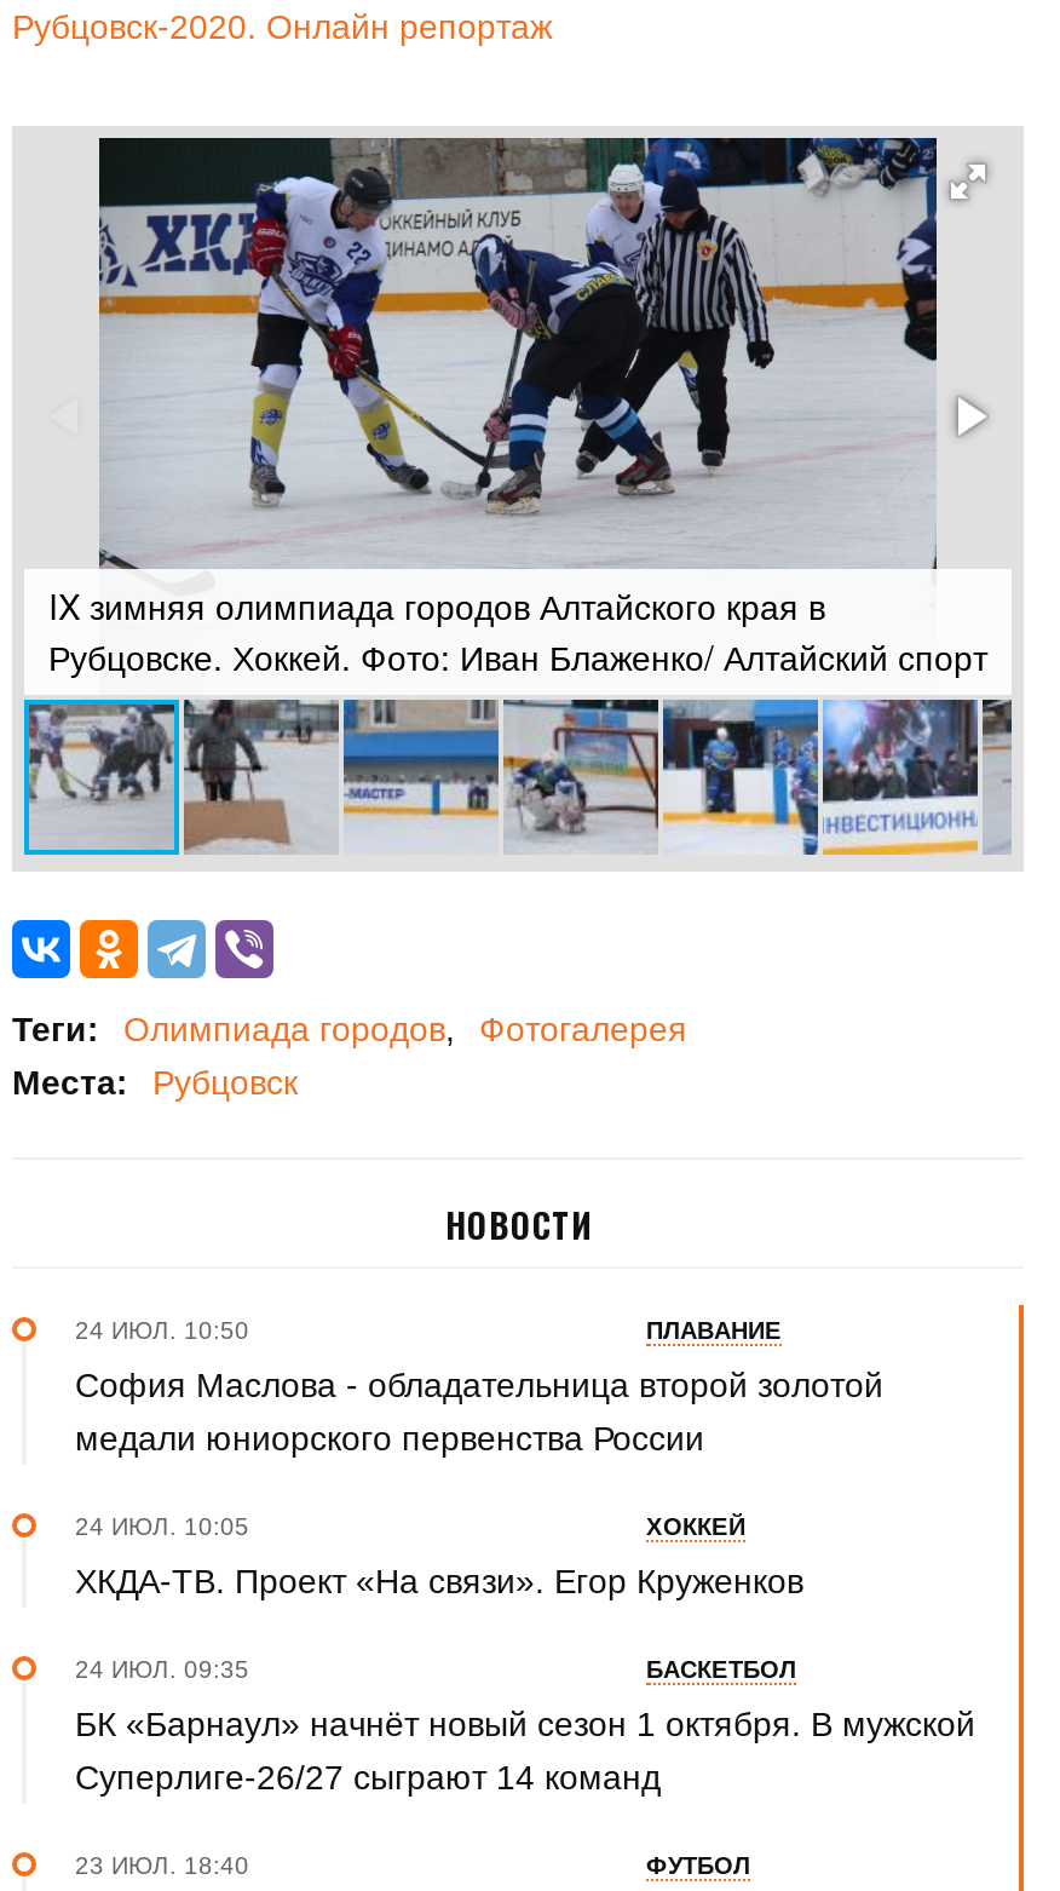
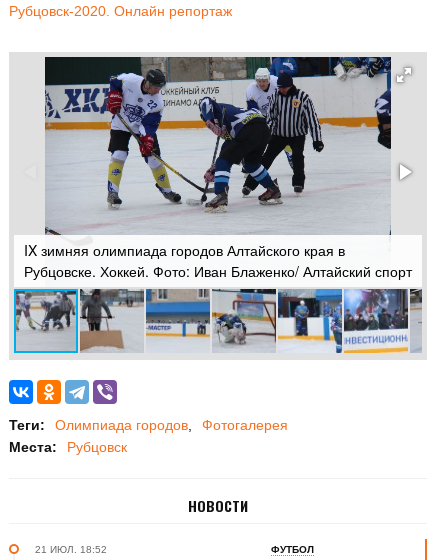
- 24 ИЮЛ. 10:50
- ПЛАВАНИЕ
- София Маслова - обладательница второй золотой
- медали юниорского первенства России
- 24 ИЮЛ. 10:05
- ХОККЕЙ
- ХКДА-ТВ. Проект «На связи». Егор Круженков
- 24 ИЮЛ. 09:35
- БАСКЕТБОЛ
- БК «Барнаул» начнёт новый сезон 1 октября. В мужской
- Суперлиге-26/27 сыграют 14 команд
- 23 ИЮЛ. 18:40
+ 21 ИЮЛ. 18:52
